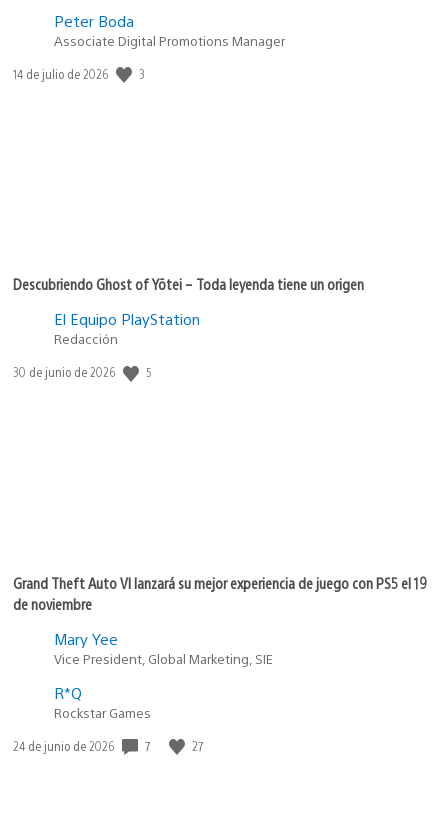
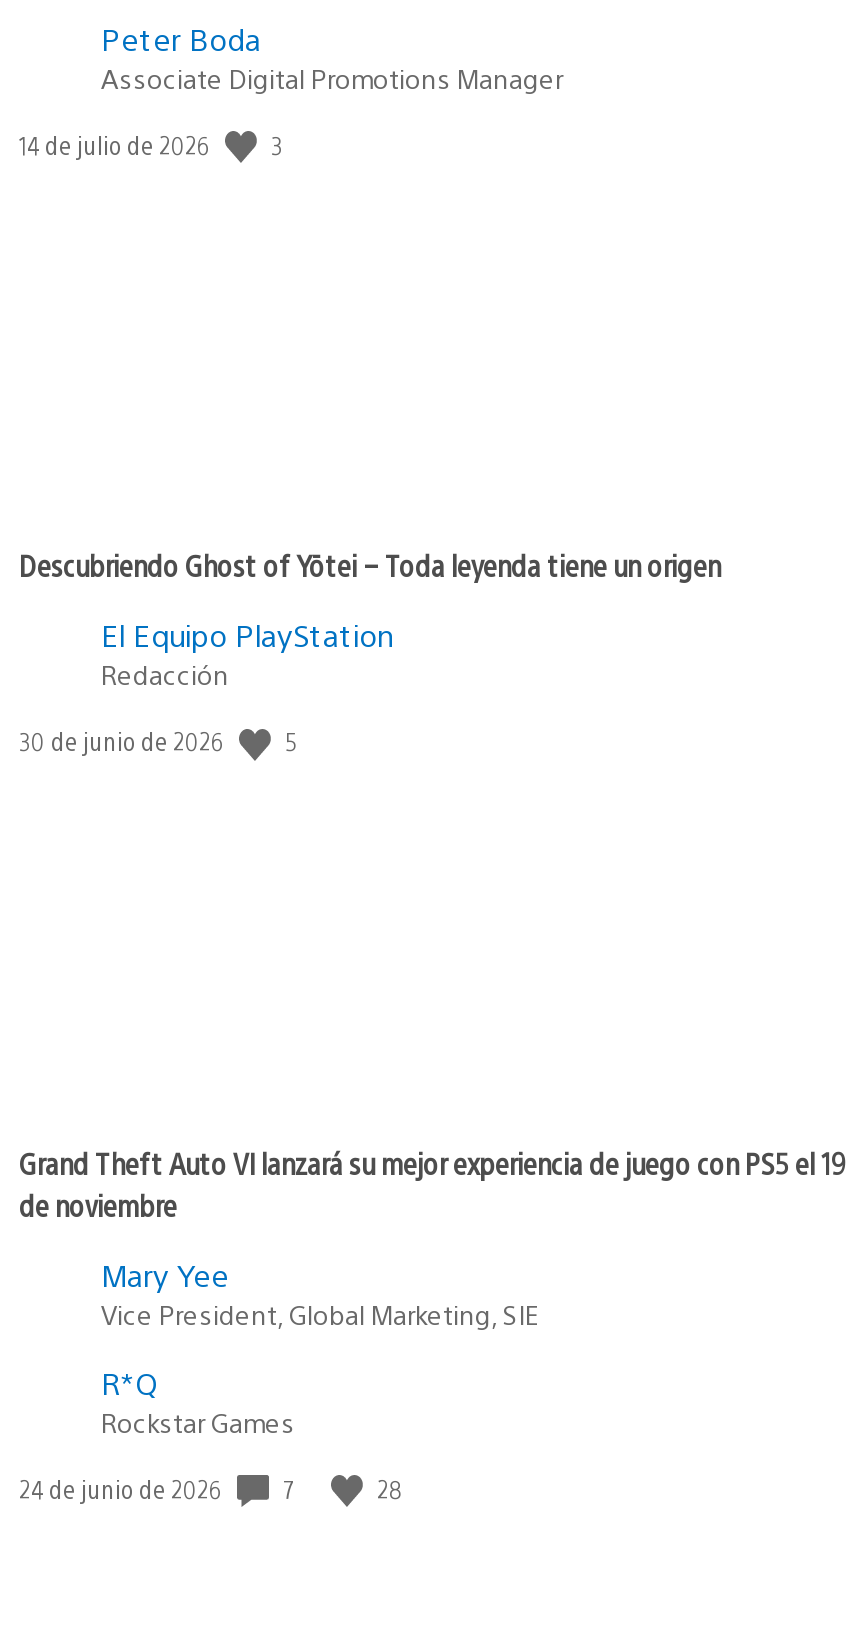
- 27
+ 28
